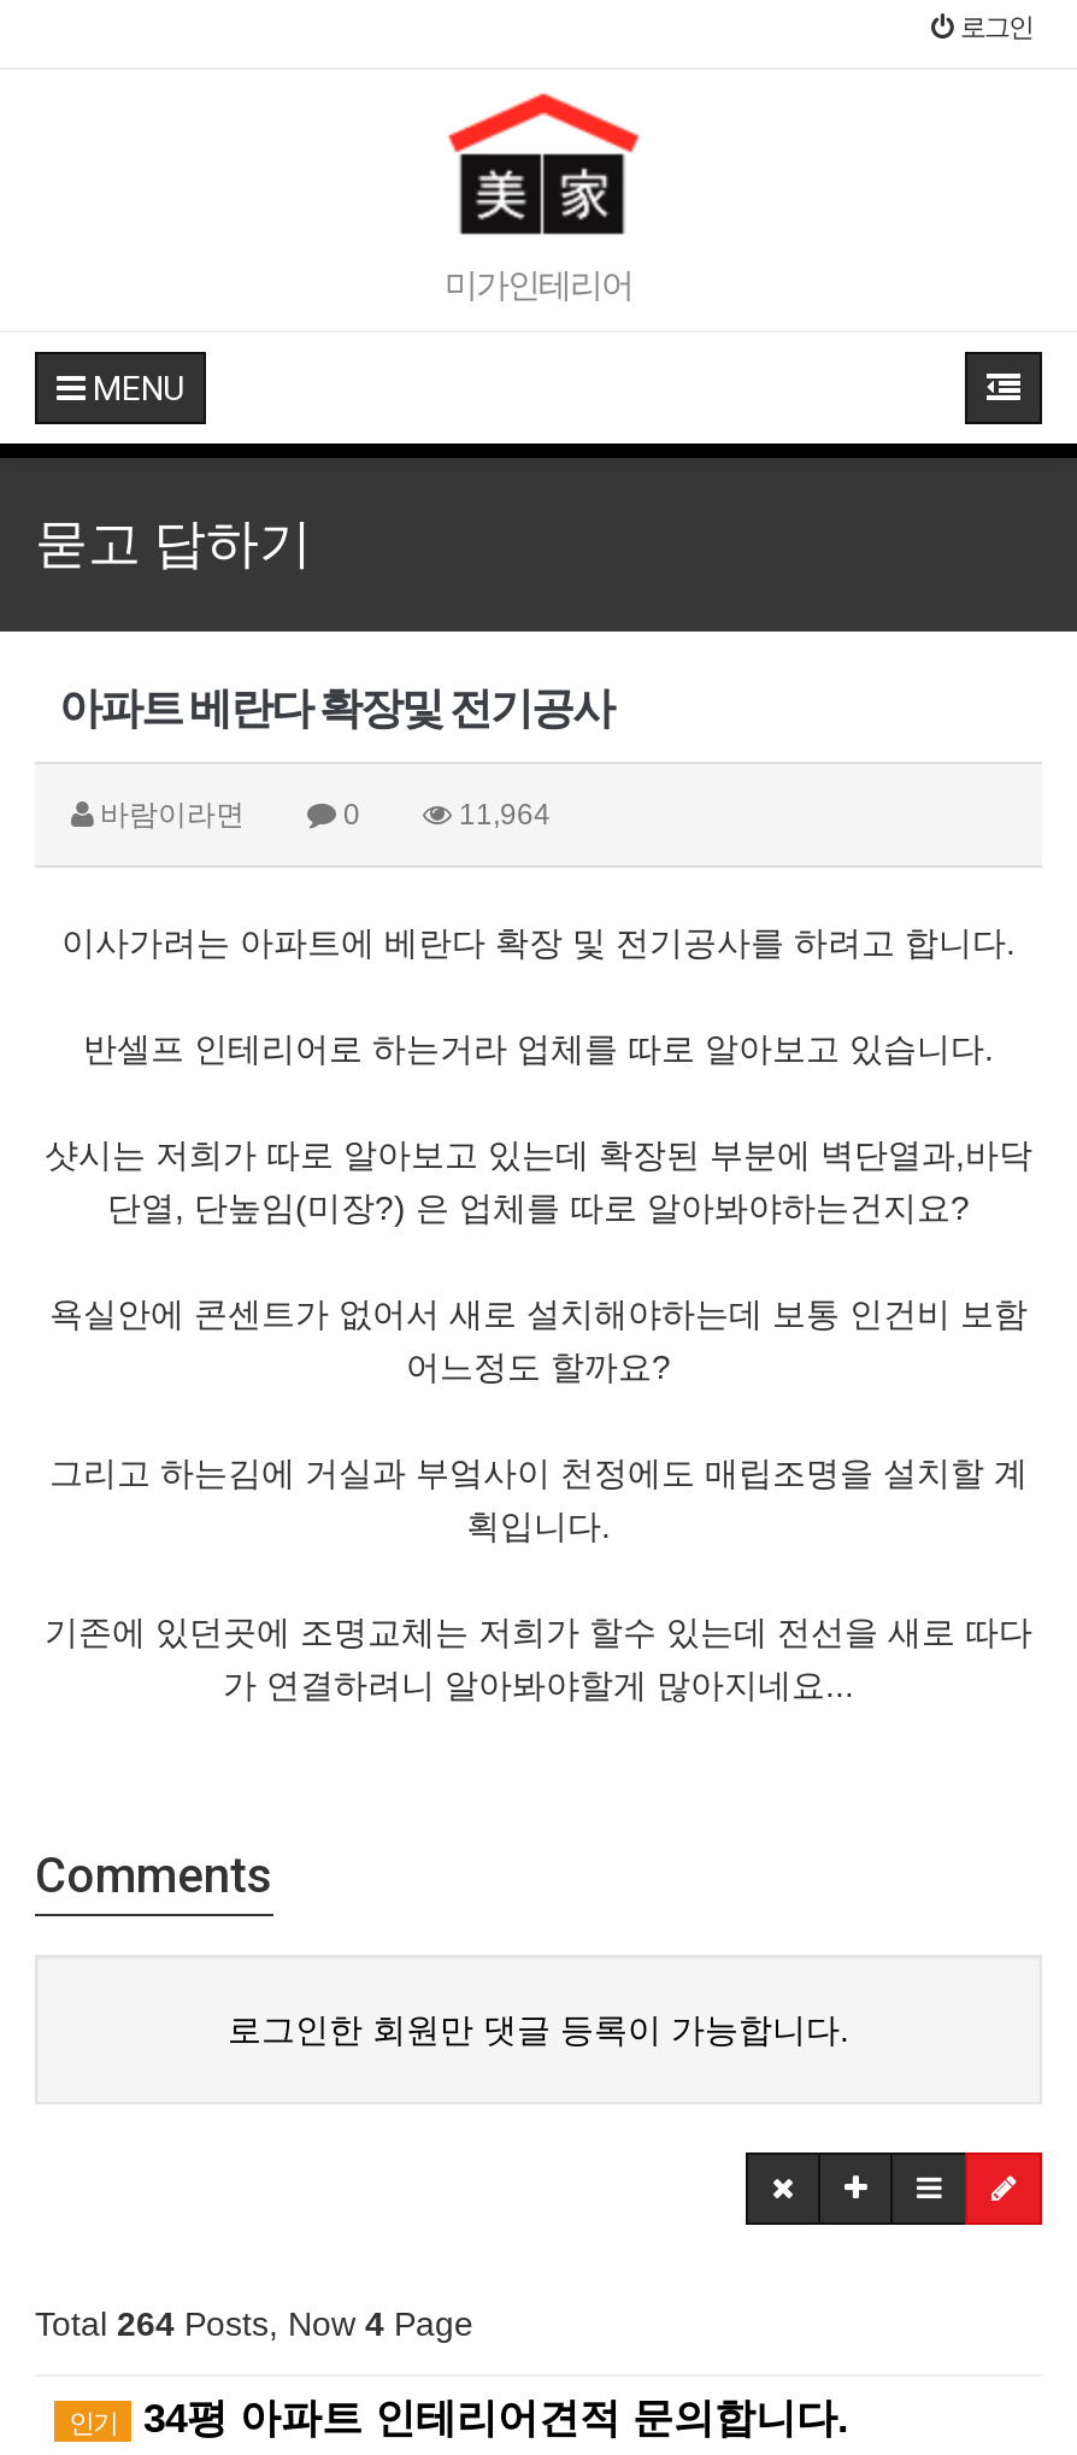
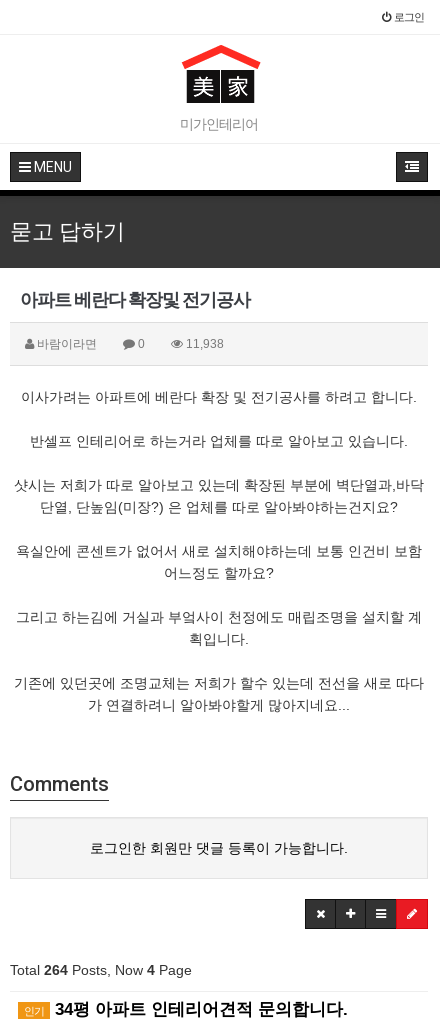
- 11,964
+ 11,938
